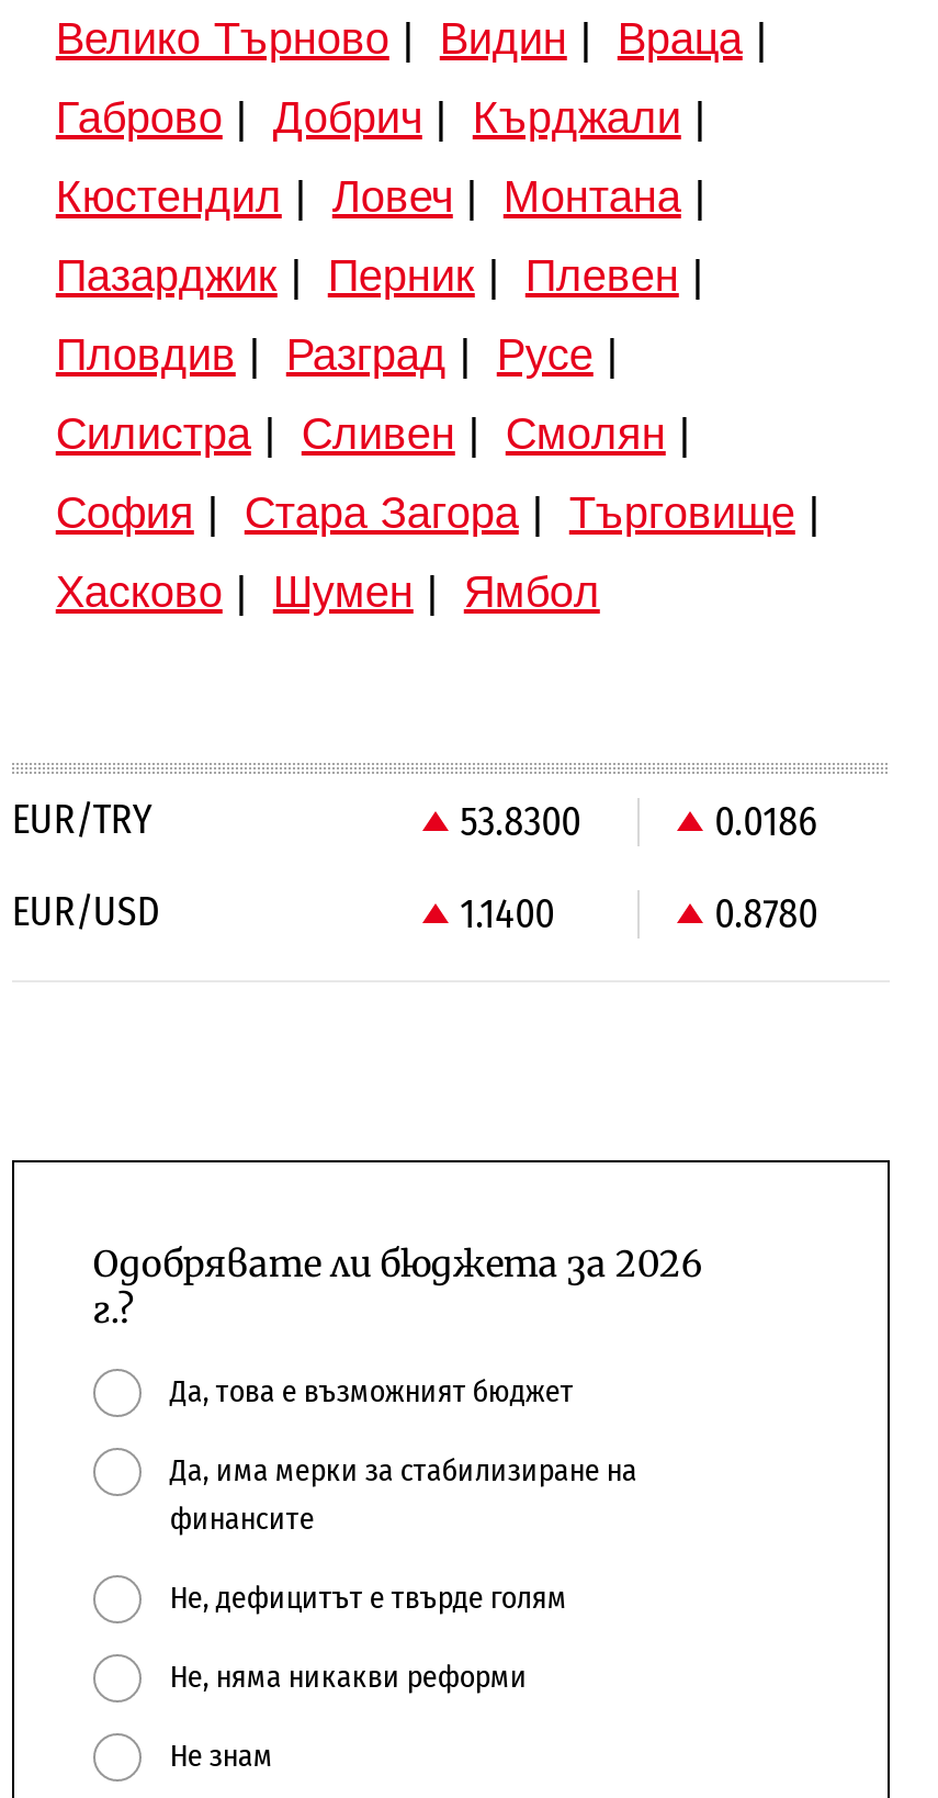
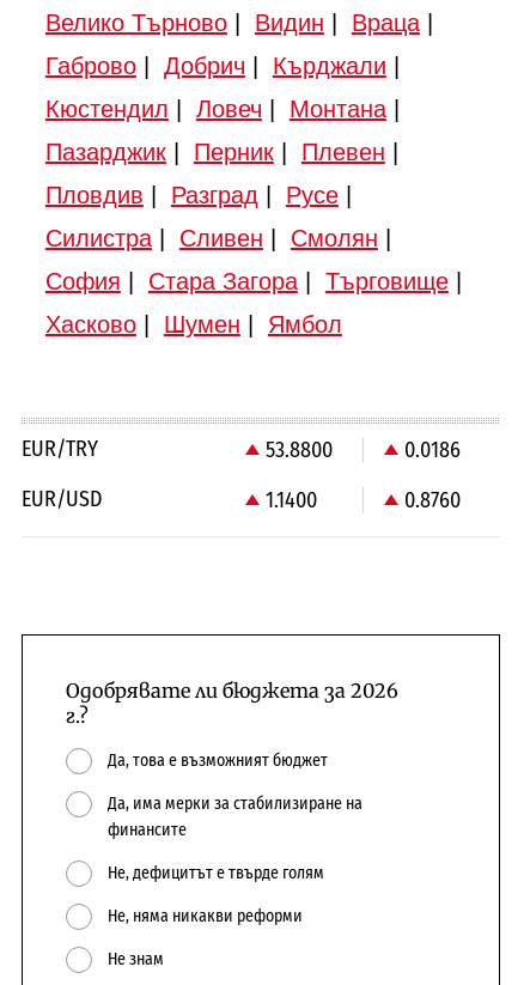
- 53.8300
+ 53.8800

- 0.8780
+ 0.8760
